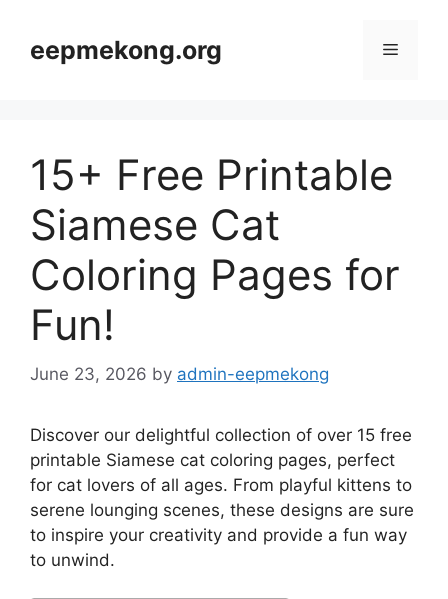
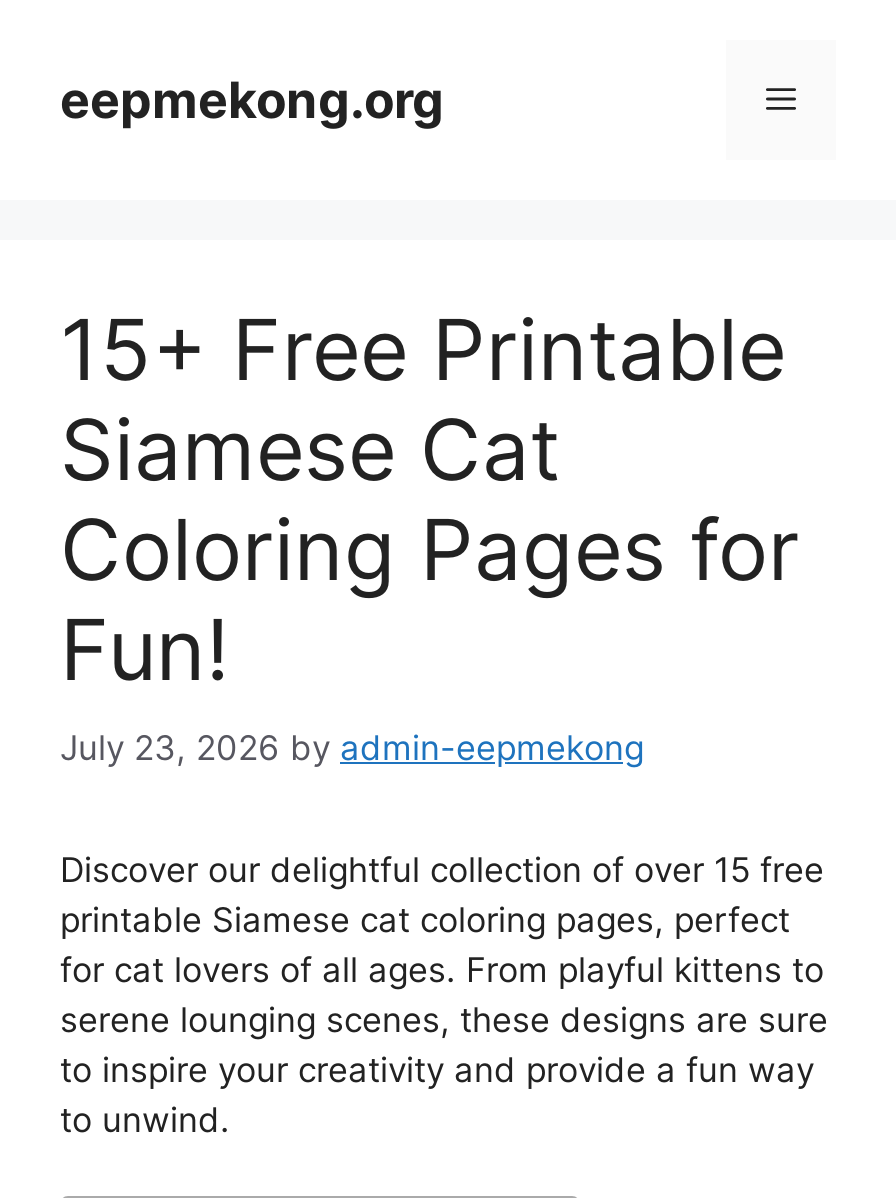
- June 23, 2026 by admin-eepmekong
+ July 23, 2026 by admin-eepmekong
